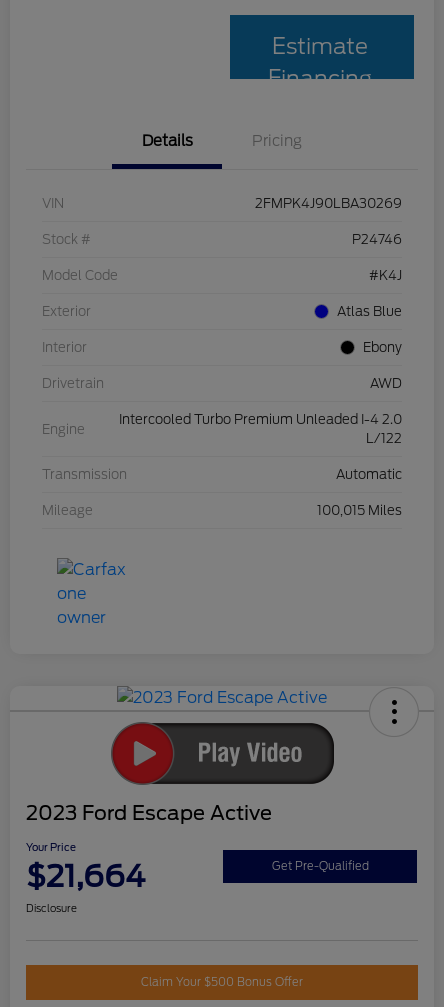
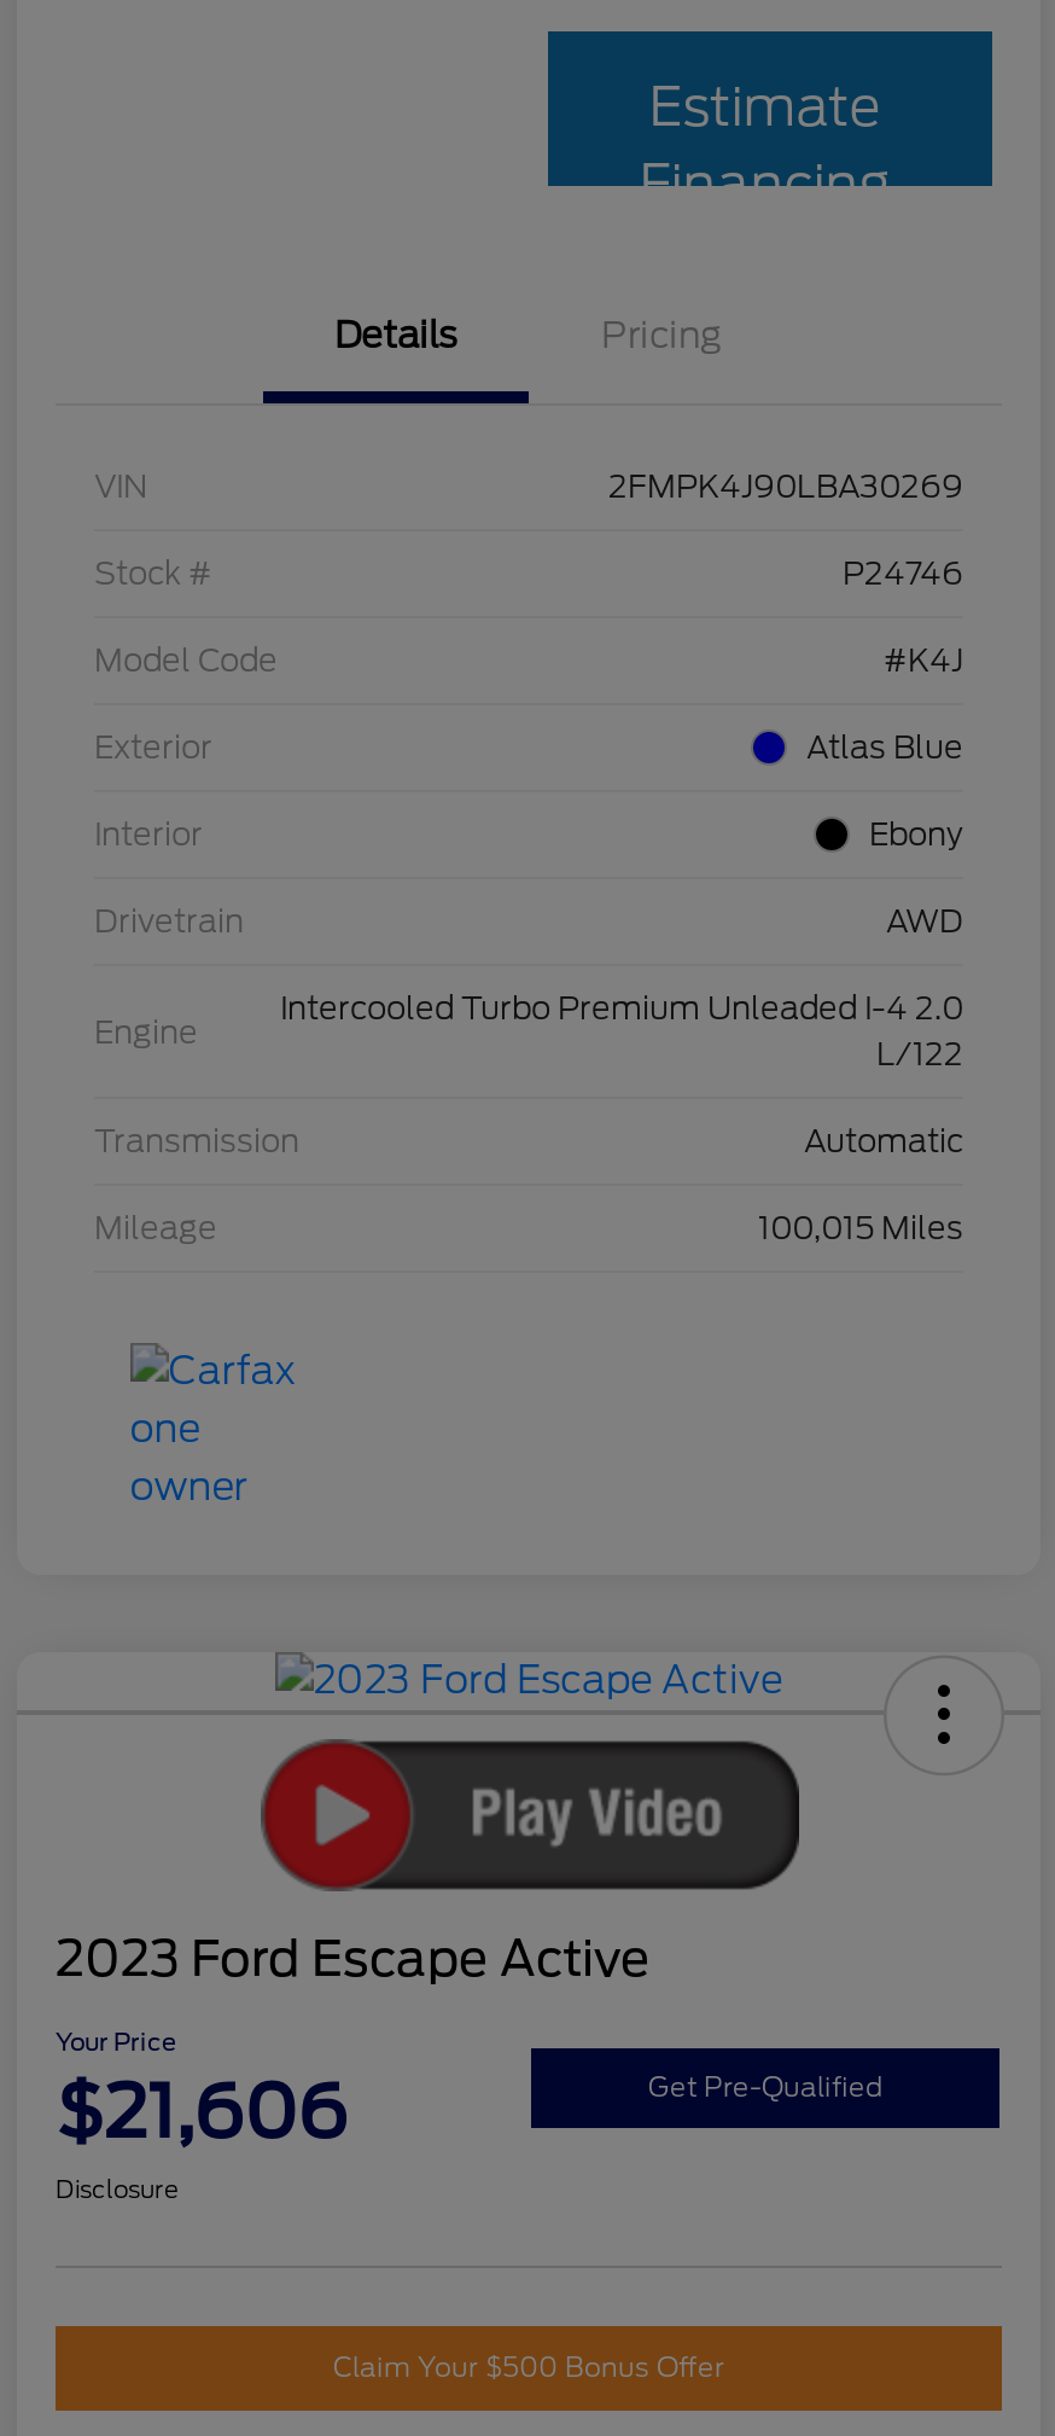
- $21,664
+ $21,606
